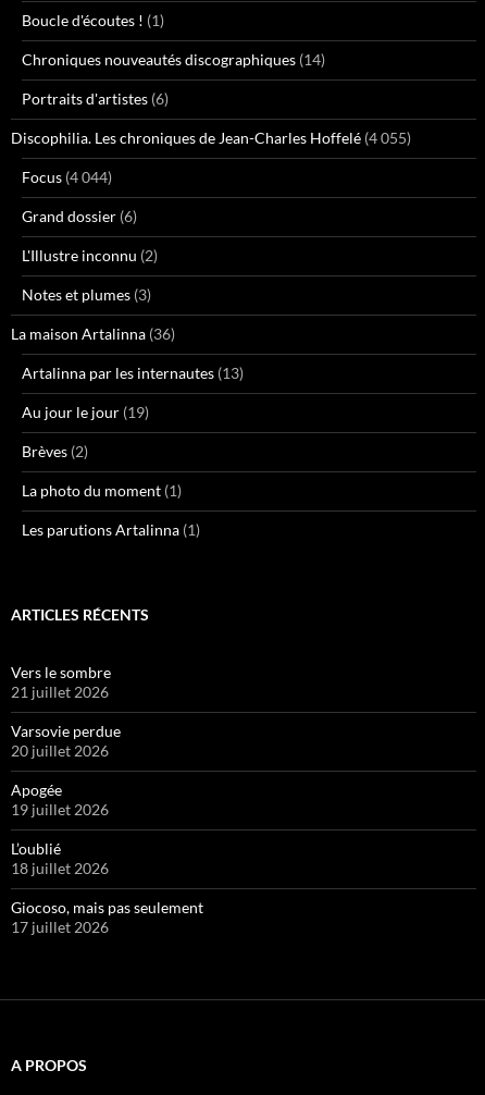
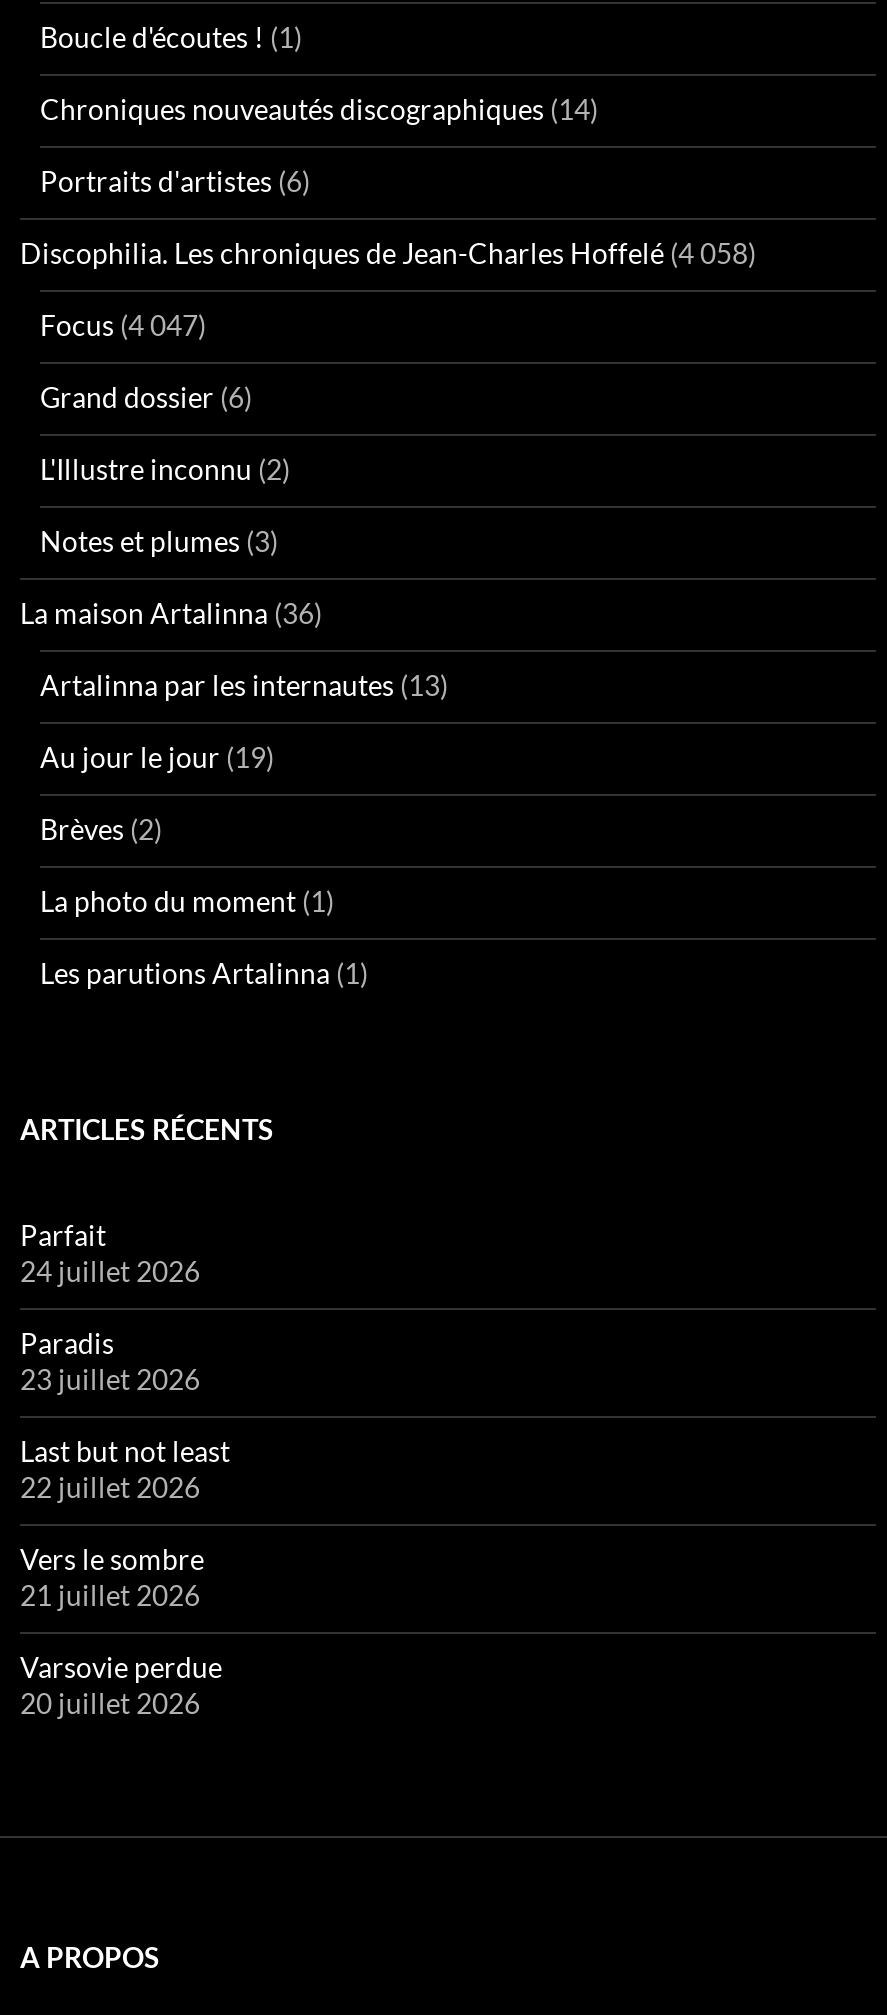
- Discophilia. Les chroniques de Jean-Charles Hoffelé (4 055)
+ Discophilia. Les chroniques de Jean-Charles Hoffelé (4 058)

- Focus (4 044)
+ Focus (4 047)

+ Parfait
+ 24 juillet 2026
+ Paradis
+ 23 juillet 2026
+ Last but not least
+ 22 juillet 2026

moved down: Vers le sombre | 21 juillet 2026 | Varsovie perdue | 20 juillet 2026

- Apogée
- 19 juillet 2026
- L’oublié
- 18 juillet 2026
- Giocoso, mais pas seulement
- 17 juillet 2026
